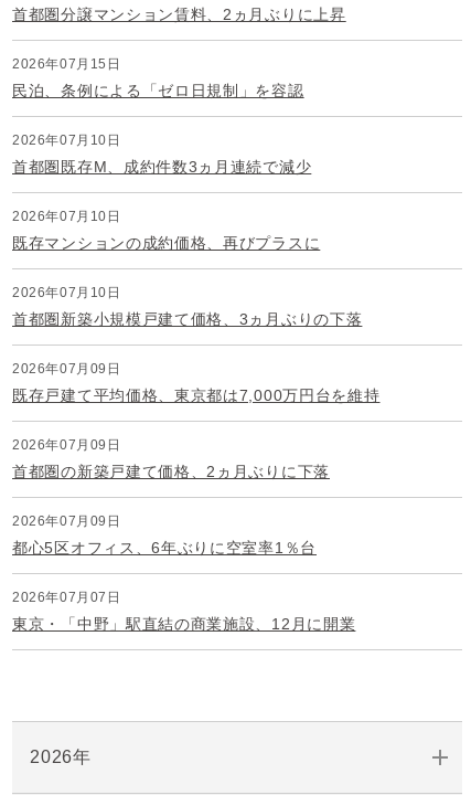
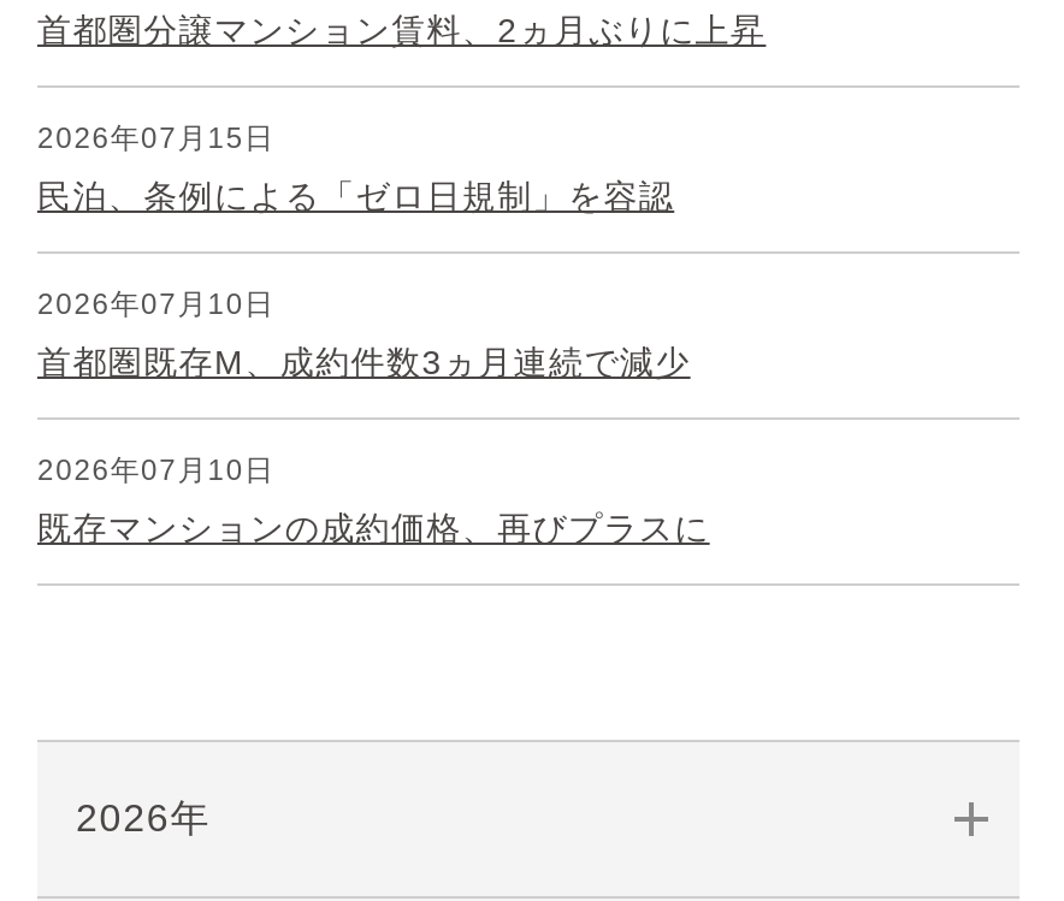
- 2026年07月10日
- 首都圏新築小規模戸建て価格、3ヵ月ぶりの下落
- 2026年07月09日
- 既存戸建て平均価格、東京都は7,000万円台を維持
- 2026年07月09日
- 首都圏の新築戸建て価格、2ヵ月ぶりに下落
- 2026年07月09日
- 都心5区オフィス、6年ぶりに空室率1％台
- 2026年07月07日
- 東京・「中野」駅直結の商業施設、12月に開業
